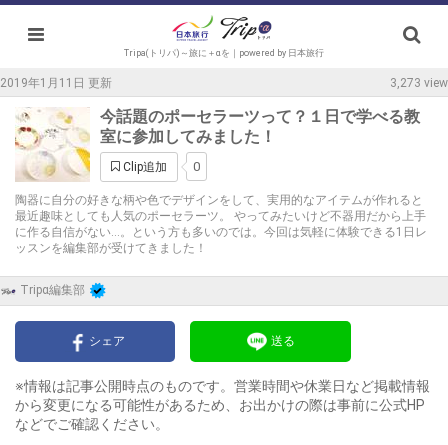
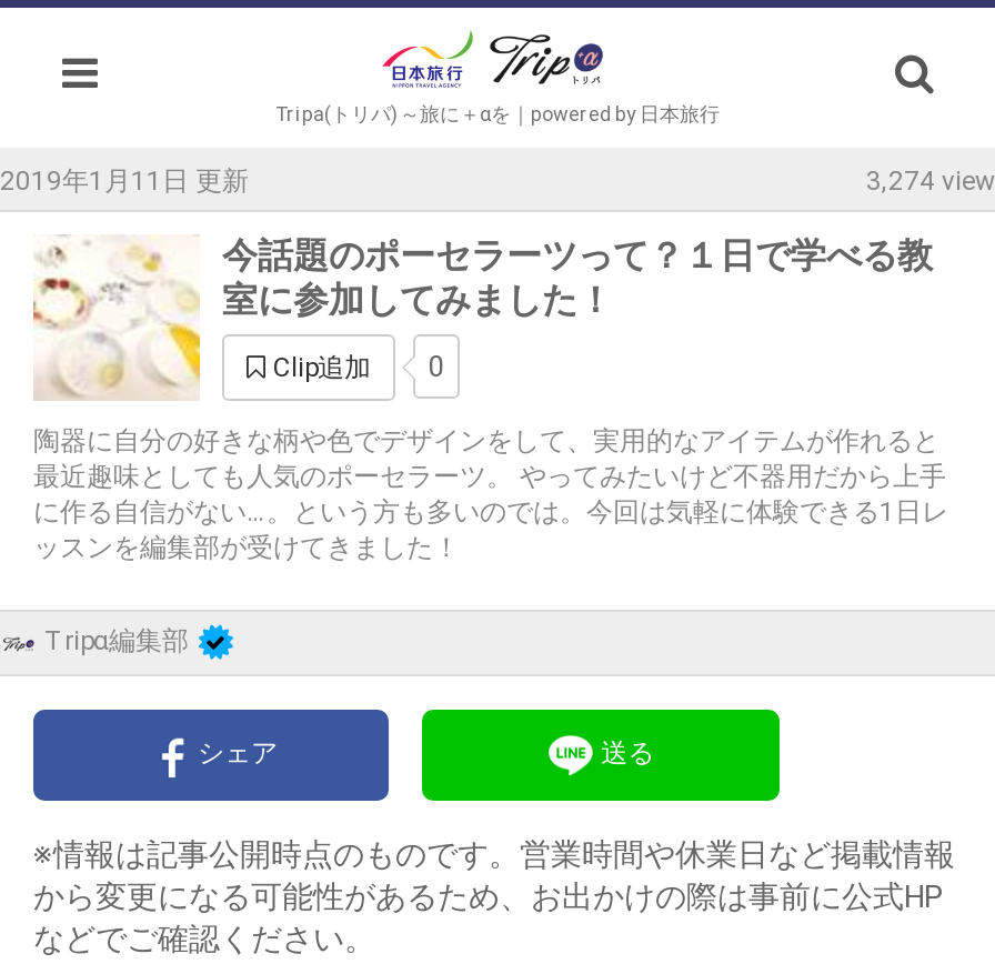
- 3,273 view
+ 3,274 view
